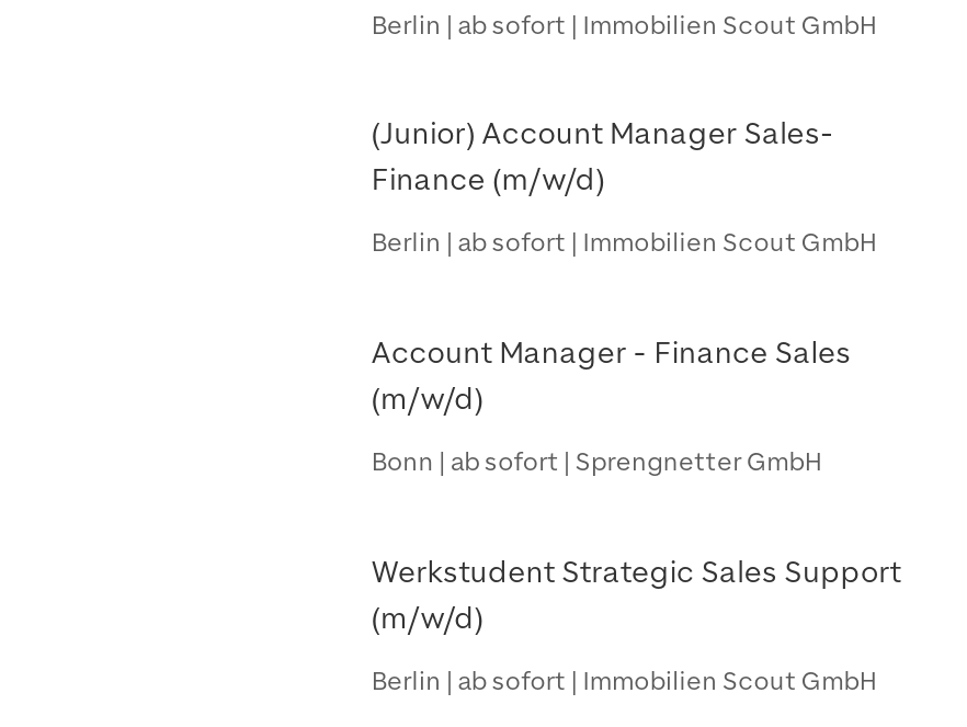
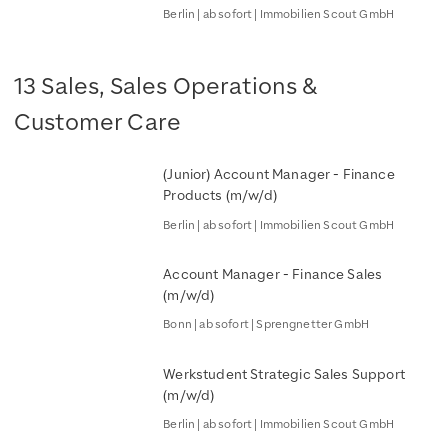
- (Junior) Account Manager Sales-
- Finance (m/w/d)
+ 13 Sales, Sales Operations &
+ Customer Care
+ (Junior) Account Manager - Finance
+ Products (m/w/d)
